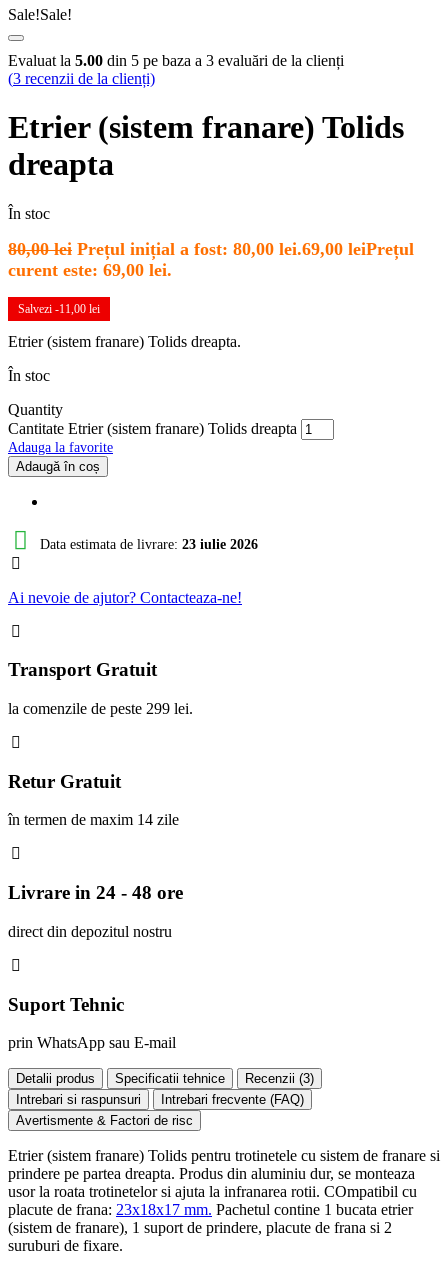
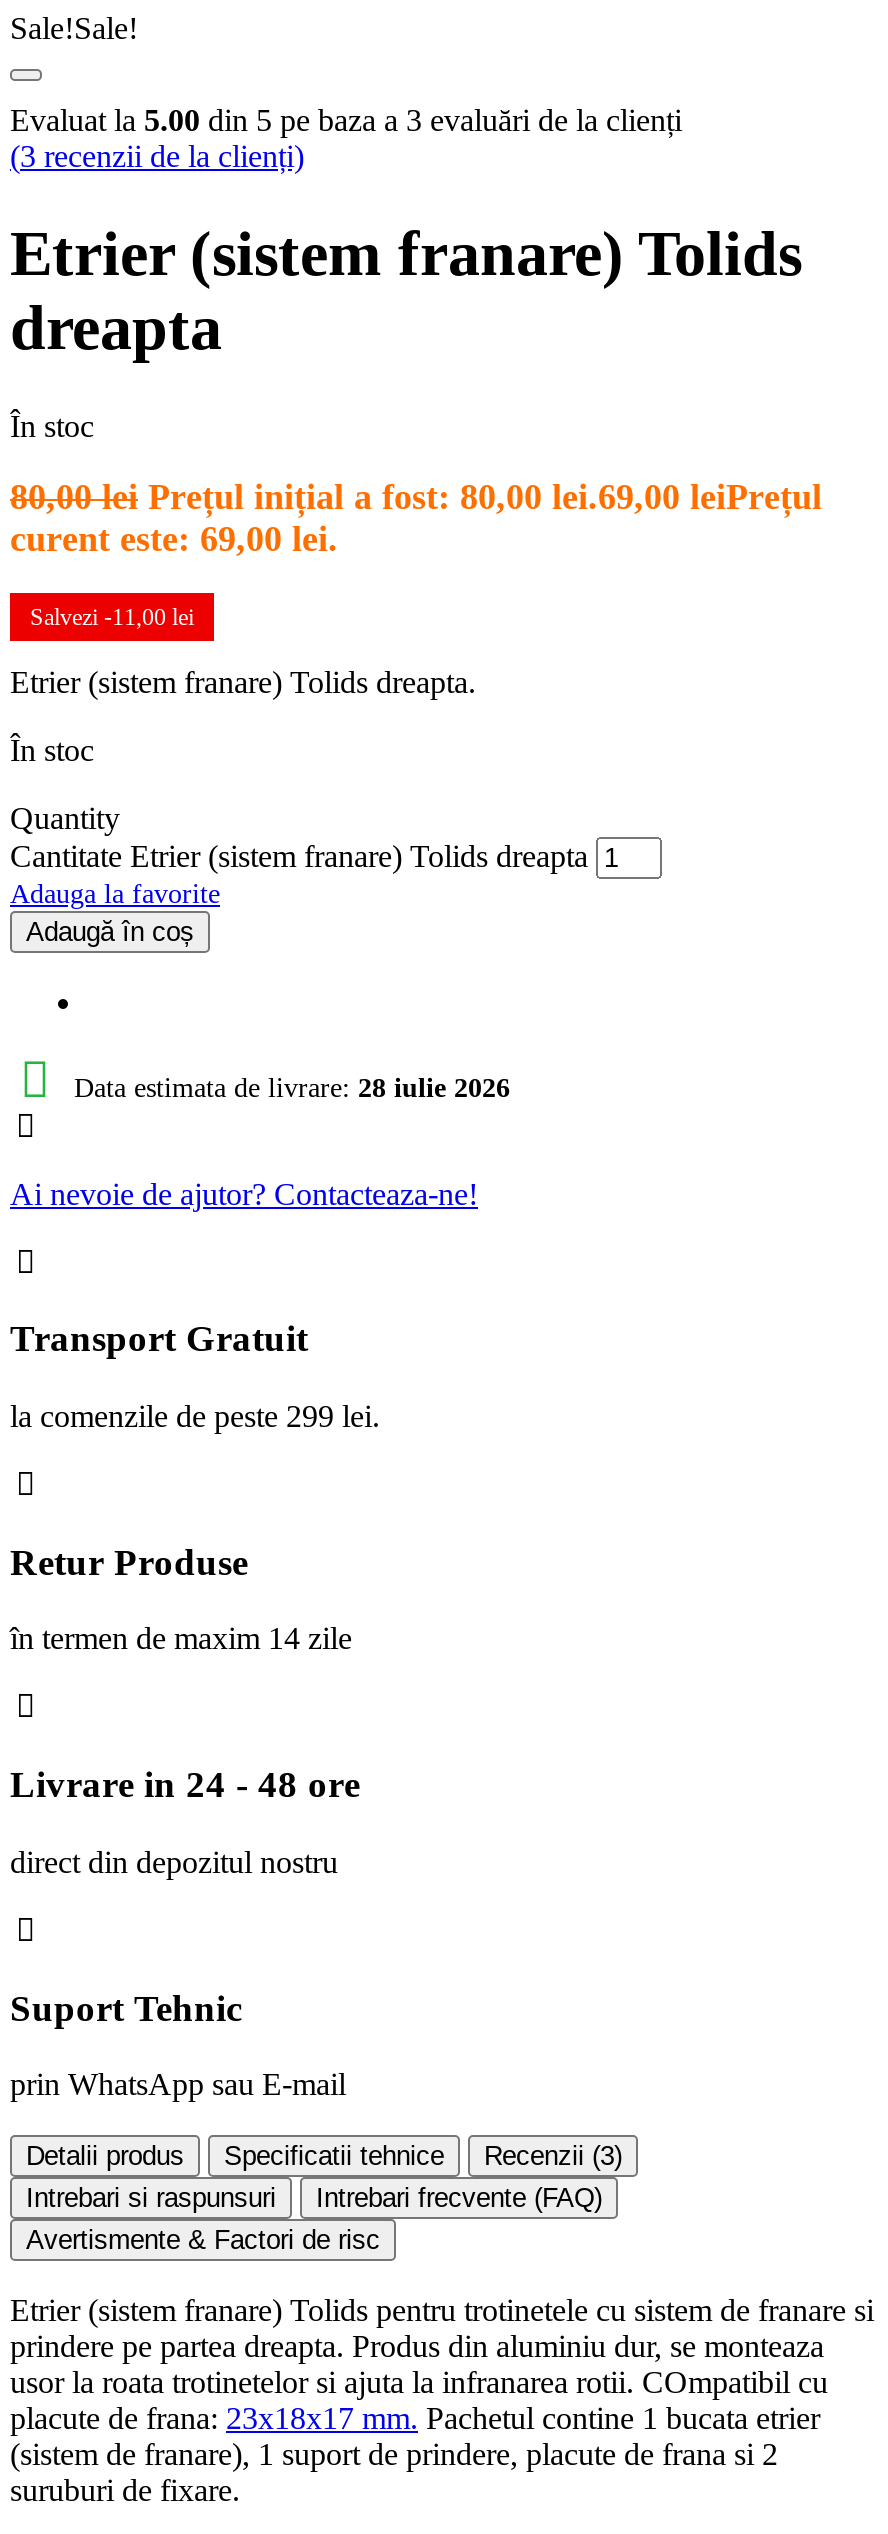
- Data estimata de livrare: 23 iulie 2026
+ Data estimata de livrare: 28 iulie 2026

- Retur Gratuit
+ Retur Produse
